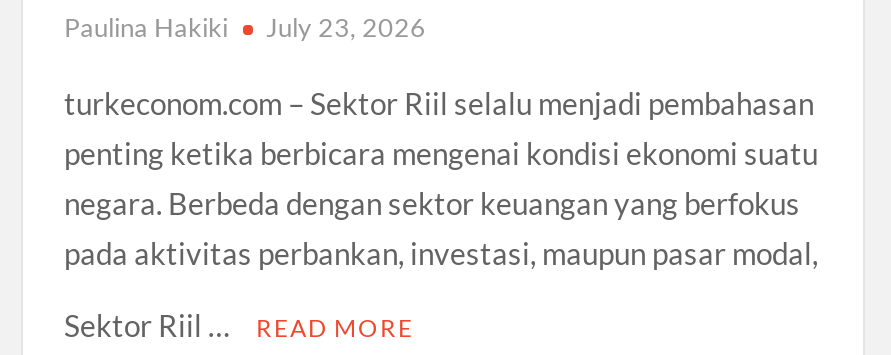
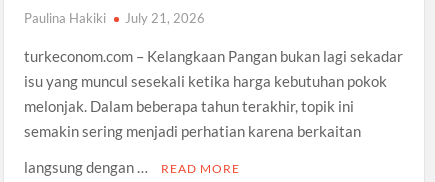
- Paulina Hakiki July 23, 2026
+ Paulina Hakiki July 21, 2026

- turkeconom.com – Sektor Riil selalu menjadi pembahasan
- penting ketika berbicara mengenai kondisi ekonomi suatu
- negara. Berbeda dengan sektor keuangan yang berfokus
- pada aktivitas perbankan, investasi, maupun pasar modal,
+ turkeconom.com – Kelangkaan Pangan bukan lagi sekadar
+ isu yang muncul sesekali ketika harga kebutuhan pokok
+ melonjak. Dalam beberapa tahun terakhir, topik ini
+ semakin sering menjadi perhatian karena berkaitan

- Sektor Riil …
+ langsung dengan …
